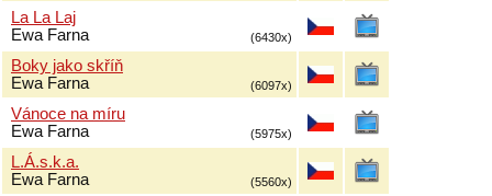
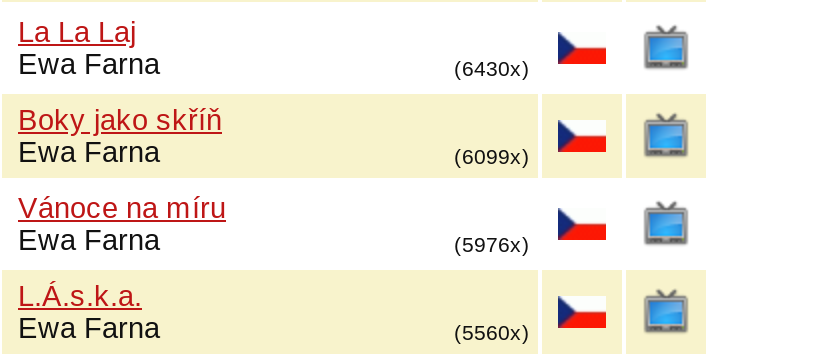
- (6097x)
+ (6099x)

- (5975x)
+ (5976x)
